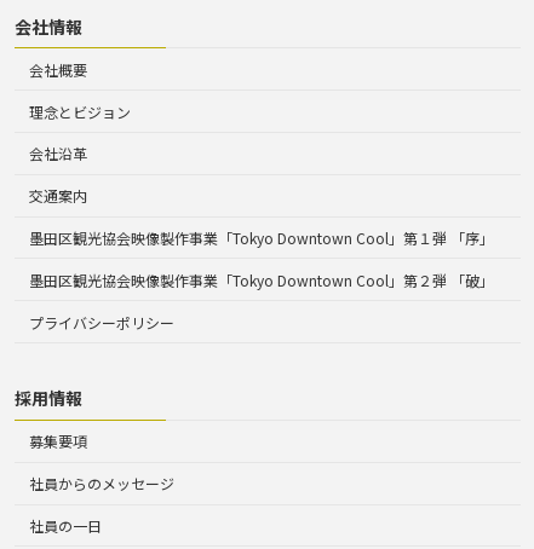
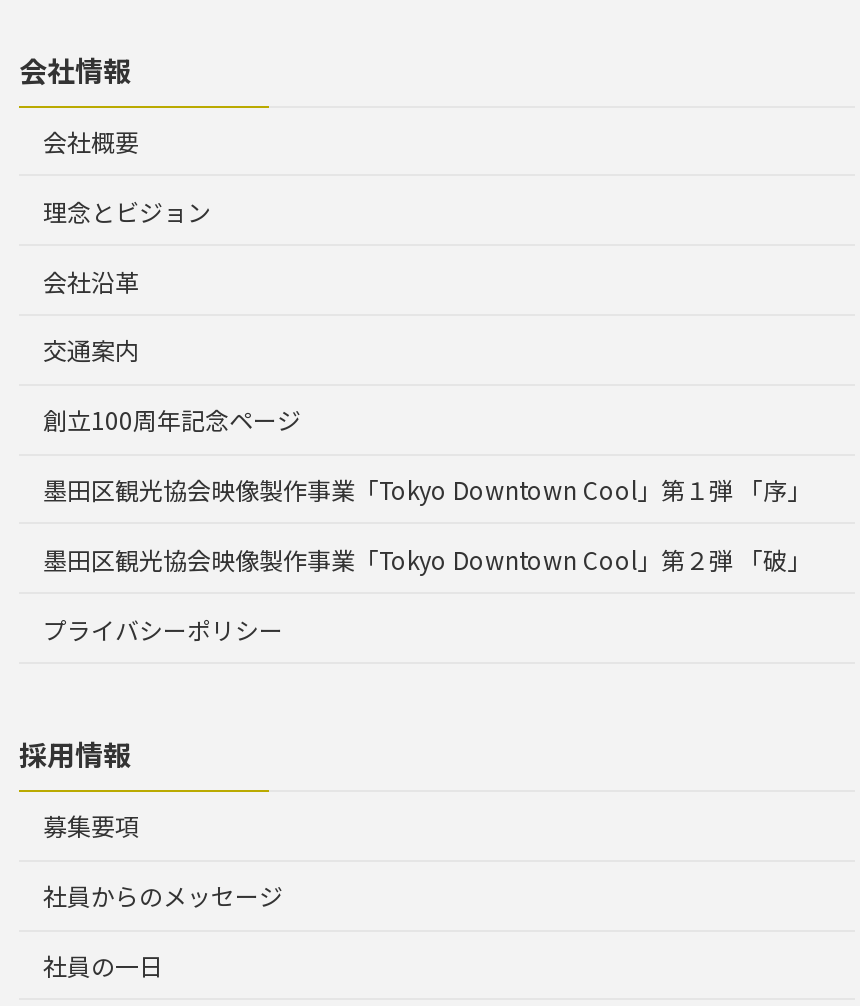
+ 創立100周年記念ページ
